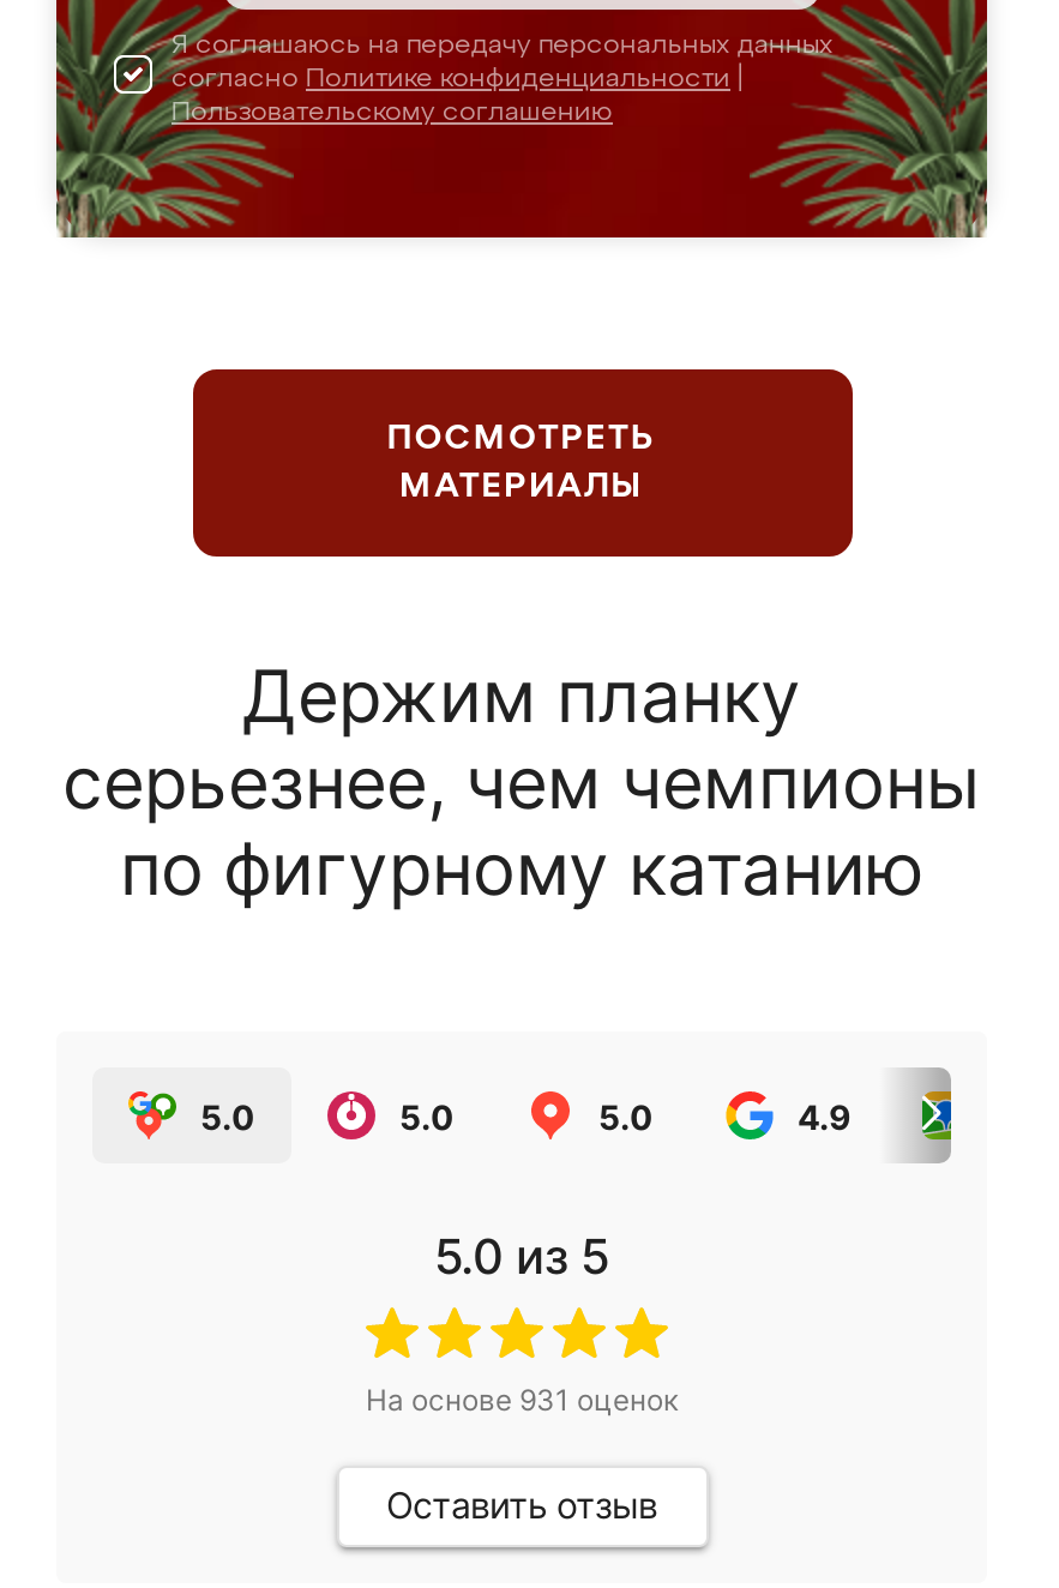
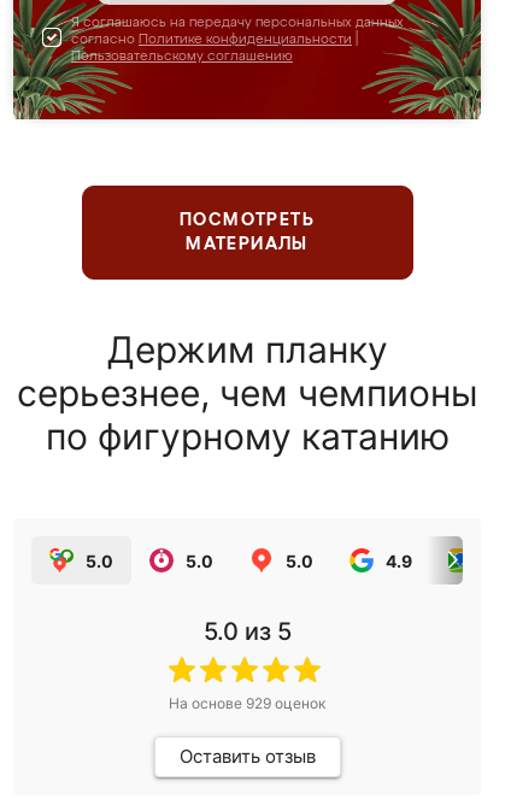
- На основе 931 оценок
+ На основе 929 оценок
